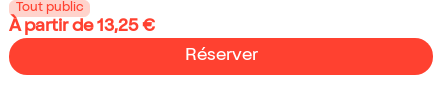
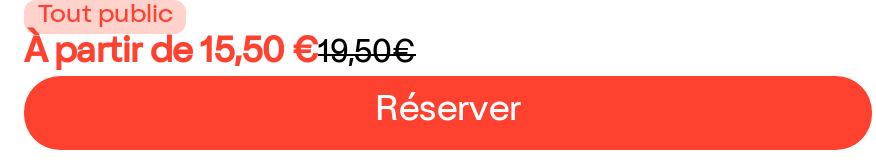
- À partir de 13,25 €
+ À partir de 15,50 €19,50€
